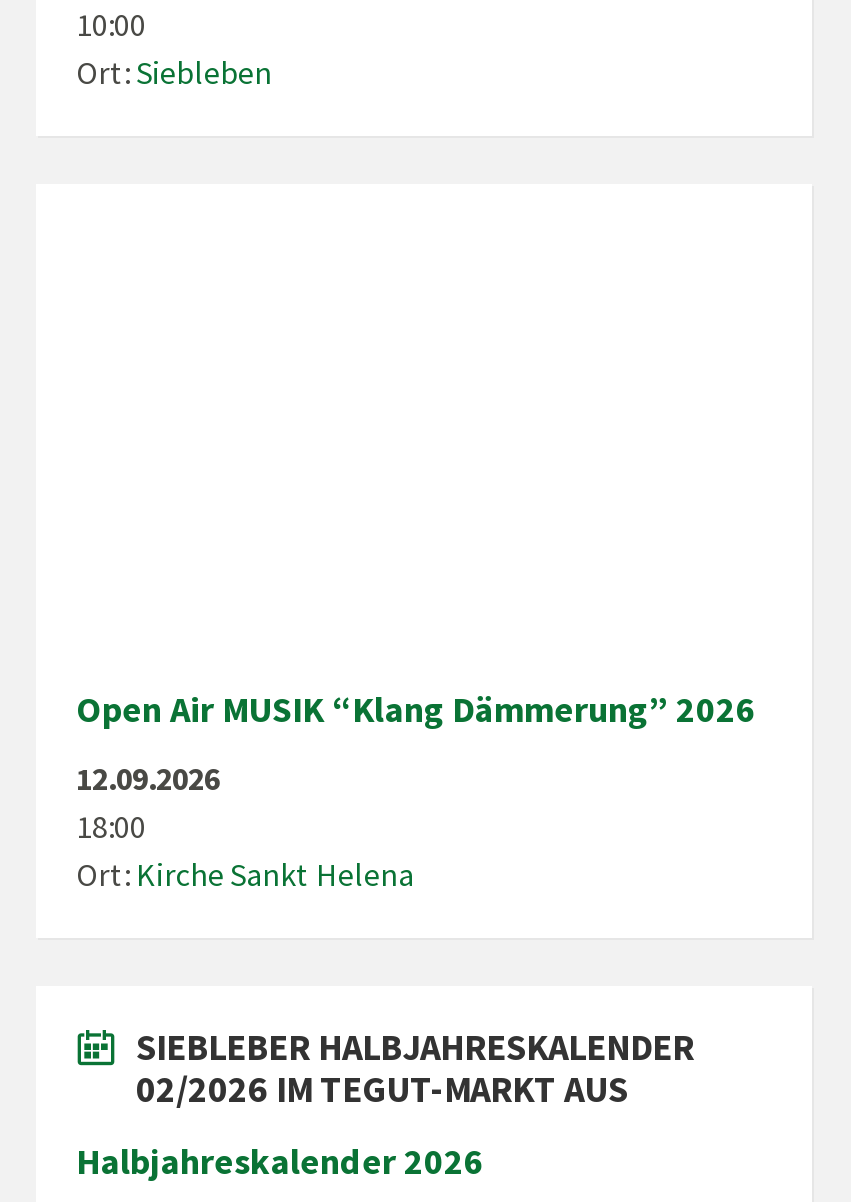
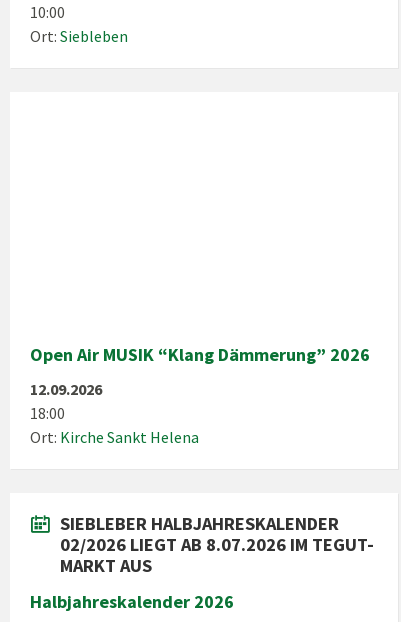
- 02/2026 IM TEGUT-MARKT AUS
+ 02/2026 LIEGT AB 8.07.2026 IM TEGUT-
+ MARKT AUS
